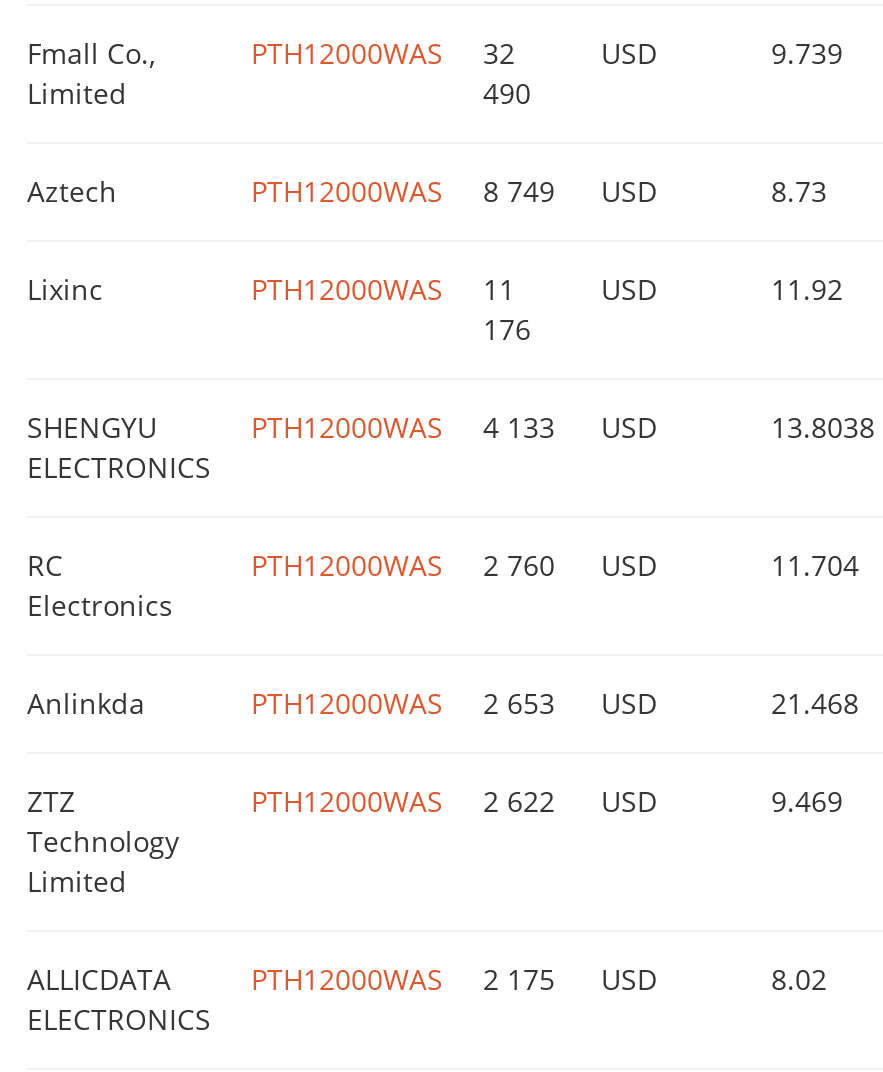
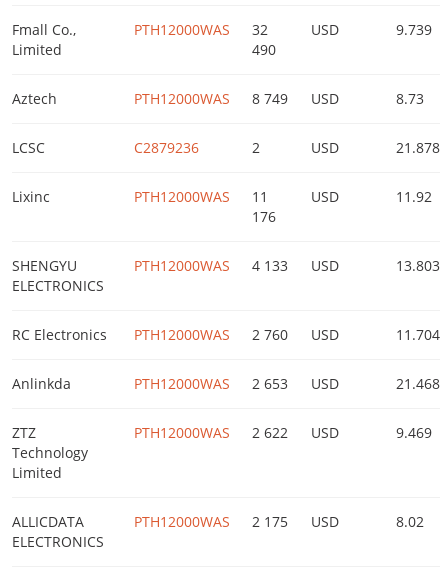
+ LCSC
+ C2879236
+ 2
+ USD
+ 21.878

moved down: Lixinc | PTH12000WAS | 11 | ... | USD | 11.704
